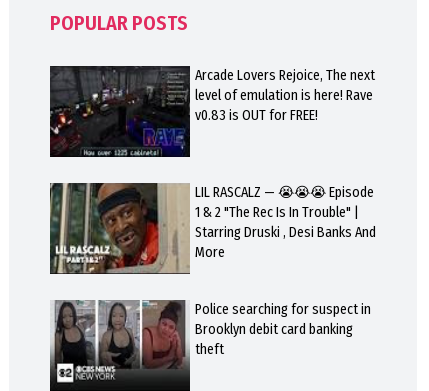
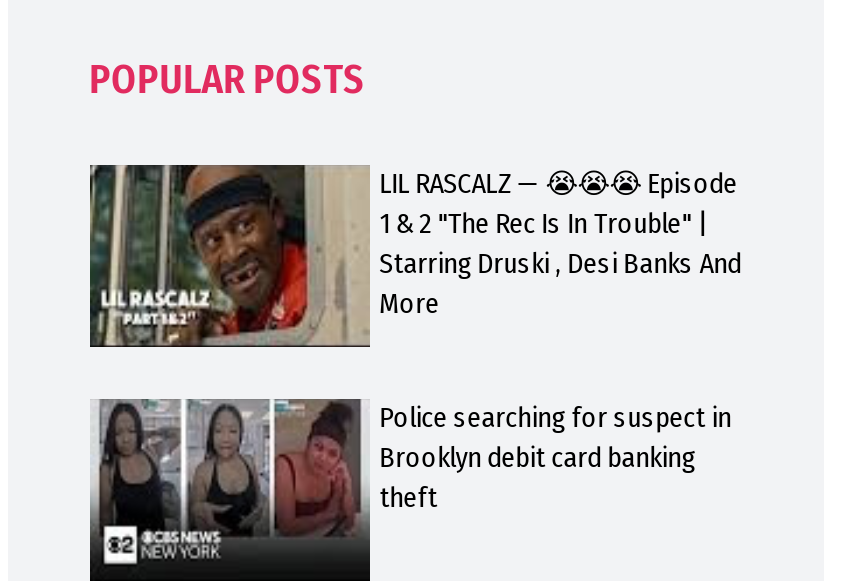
- [image]
- Arcade Lovers Rejoice, The next
- level of emulation is here! Rave
- v0.83 is OUT for FREE!
